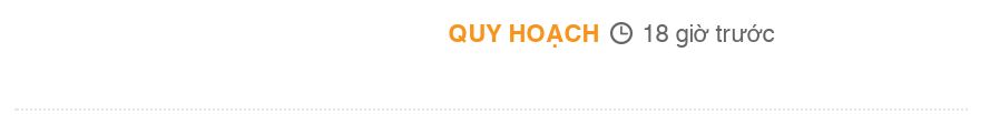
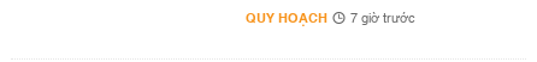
- QUY HOẠCH 18 giờ trước
+ QUY HOẠCH 7 giờ trước
